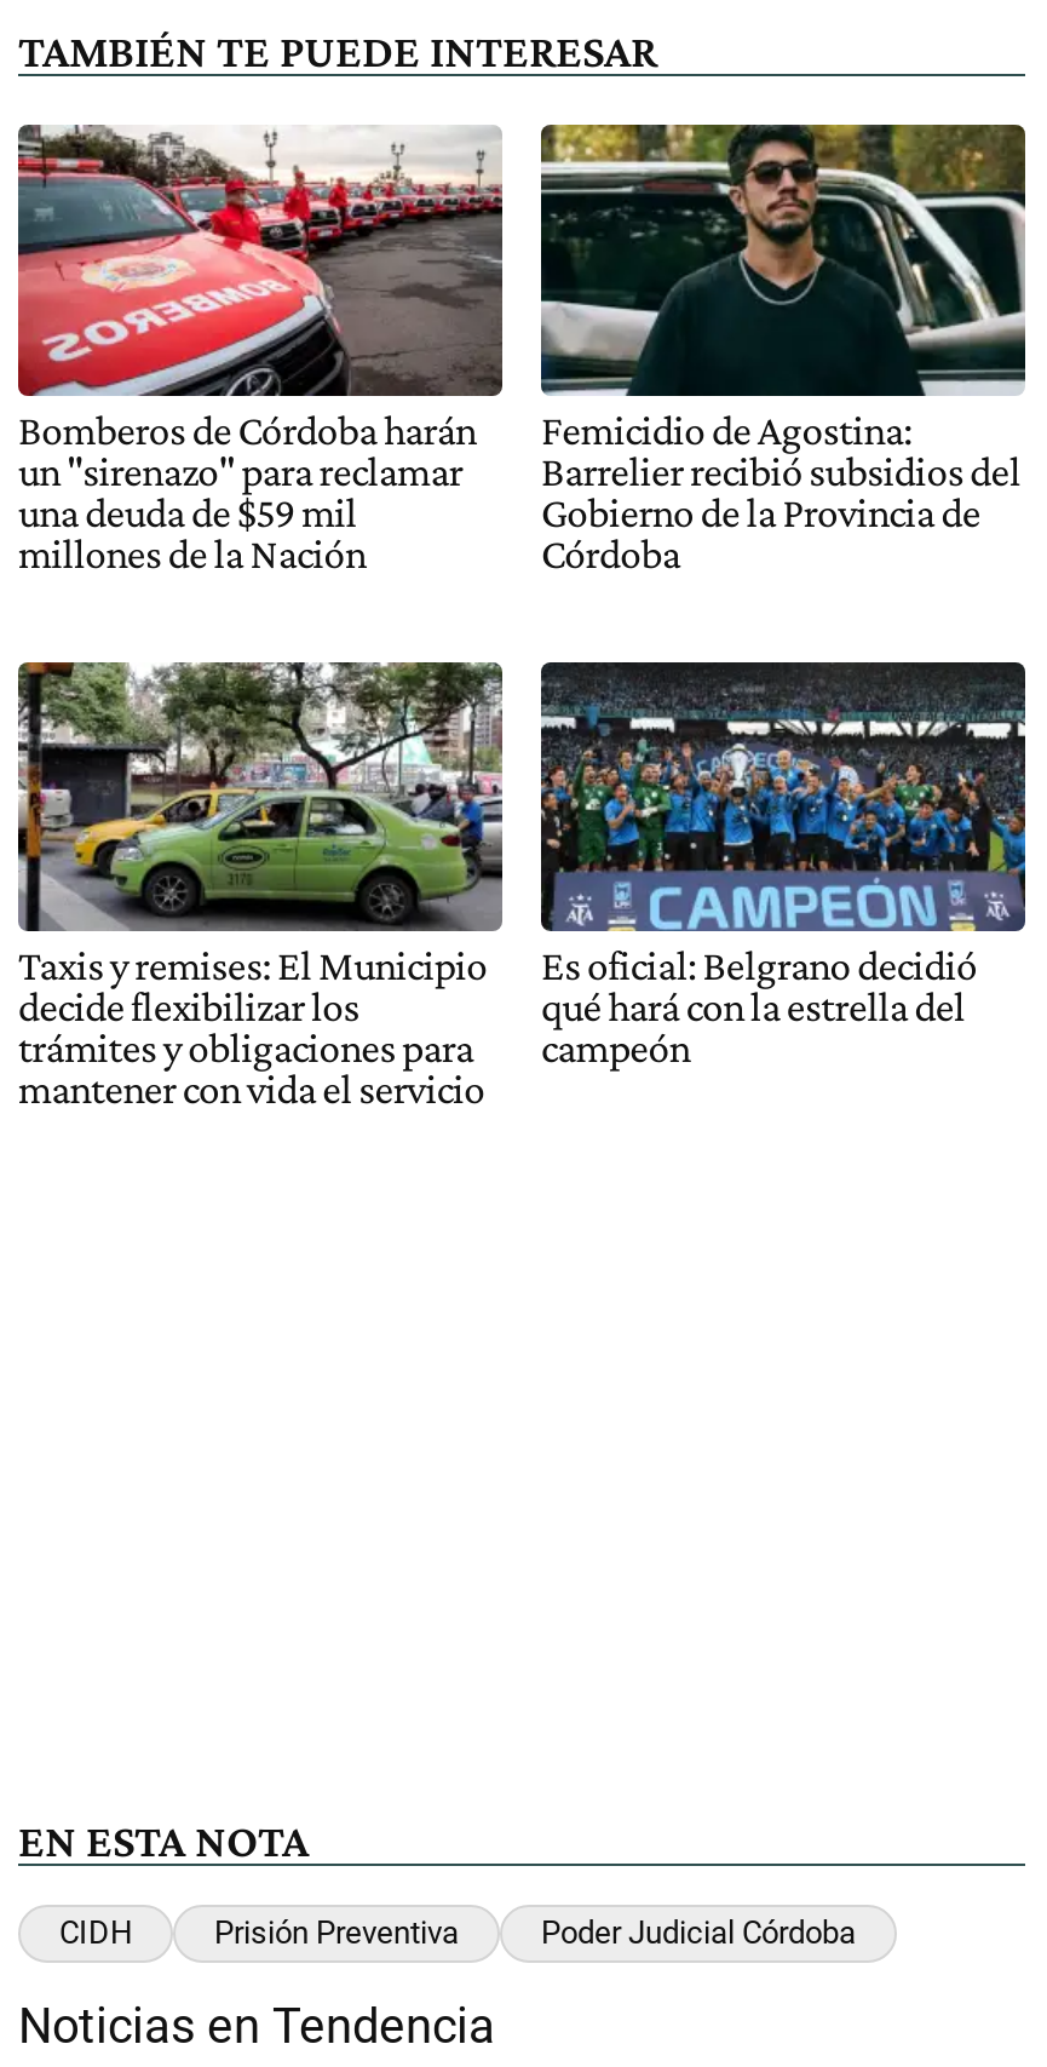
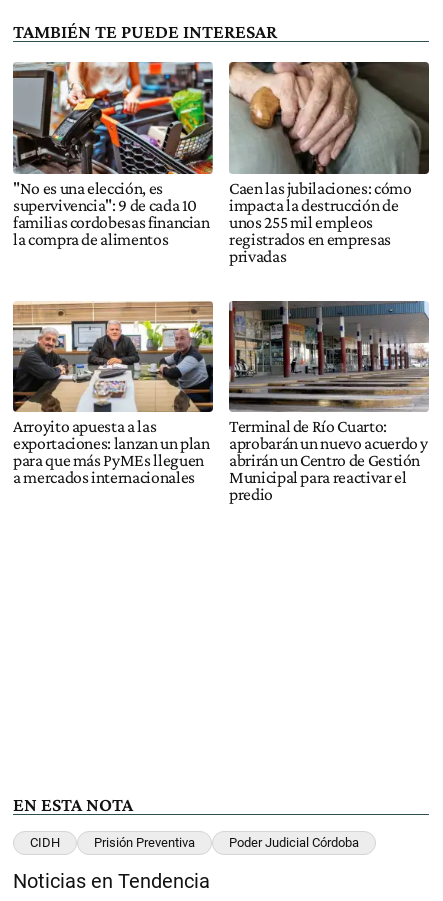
- [image]
- Bomberos de Córdoba harán
- un "sirenazo" para reclamar
- una deuda de $59 mil
- millones de la Nación
+ [image]
+ "No es una elección, es
+ supervivencia": 9 de cada 10
+ familias cordobesas financian
+ la compra de alimentos

- [image]
- Femicidio de Agostina:
- Barrelier recibió subsidios del
- Gobierno de la Provincia de
- Córdoba
+ [image]
+ Caen las jubilaciones: cómo
+ impacta la destrucción de
+ unos 255 mil empleos
+ registrados en empresas
+ privadas

- [image]
- Taxis y remises: El Municipio
- decide flexibilizar los
- trámites y obligaciones para
- mantener con vida el servicio
+ [image]
+ Arroyito apuesta a las
+ exportaciones: lanzan un plan
+ para que más PyMEs lleguen
+ a mercados internacionales

- [image]
- Es oficial: Belgrano decidió
- qué hará con la estrella del
- campeón
+ [image]
+ Terminal de Río Cuarto:
+ aprobarán un nuevo acuerdo y
+ abrirán un Centro de Gestión
+ Municipal para reactivar el
+ predio
